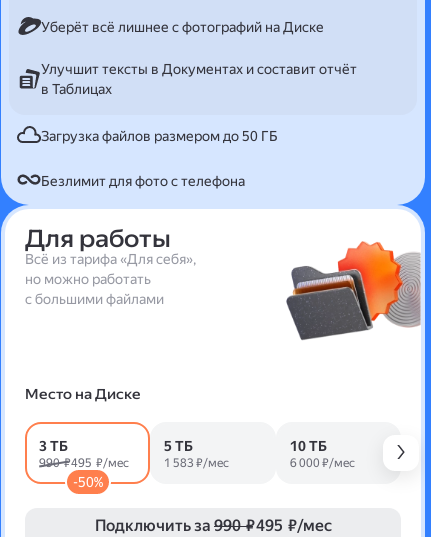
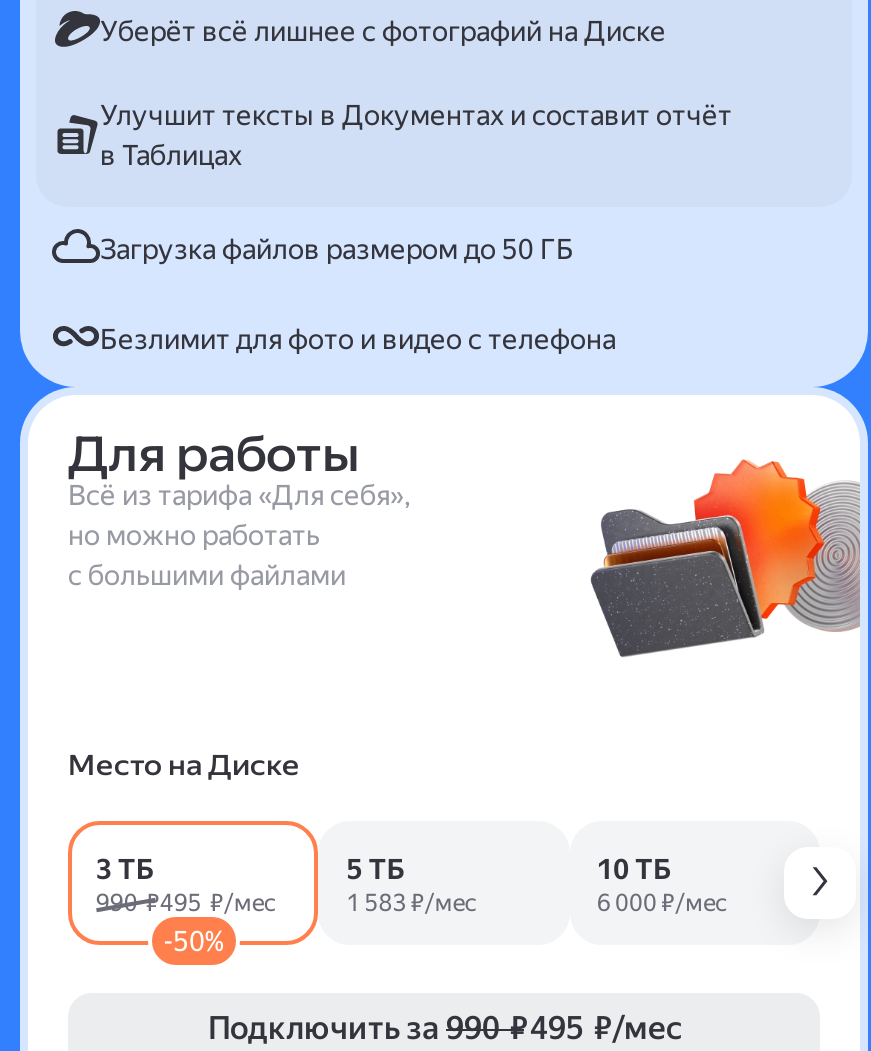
- Безлимит для фото с телефона
+ Безлимит для фото и видео с телефона
